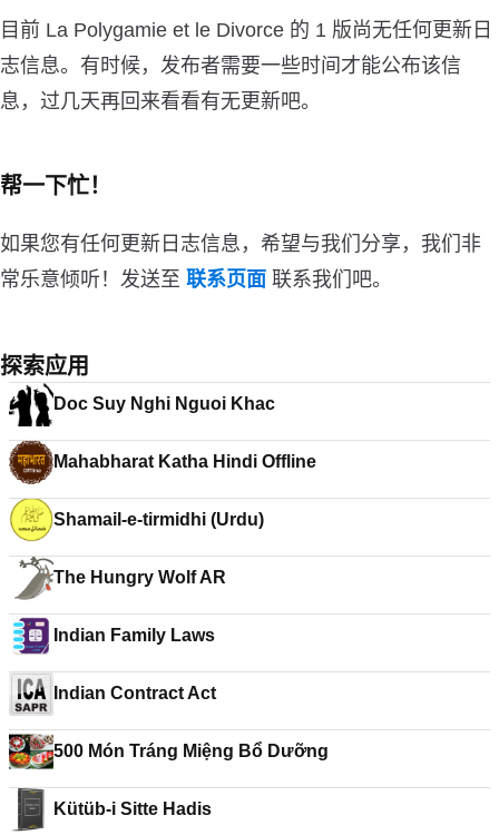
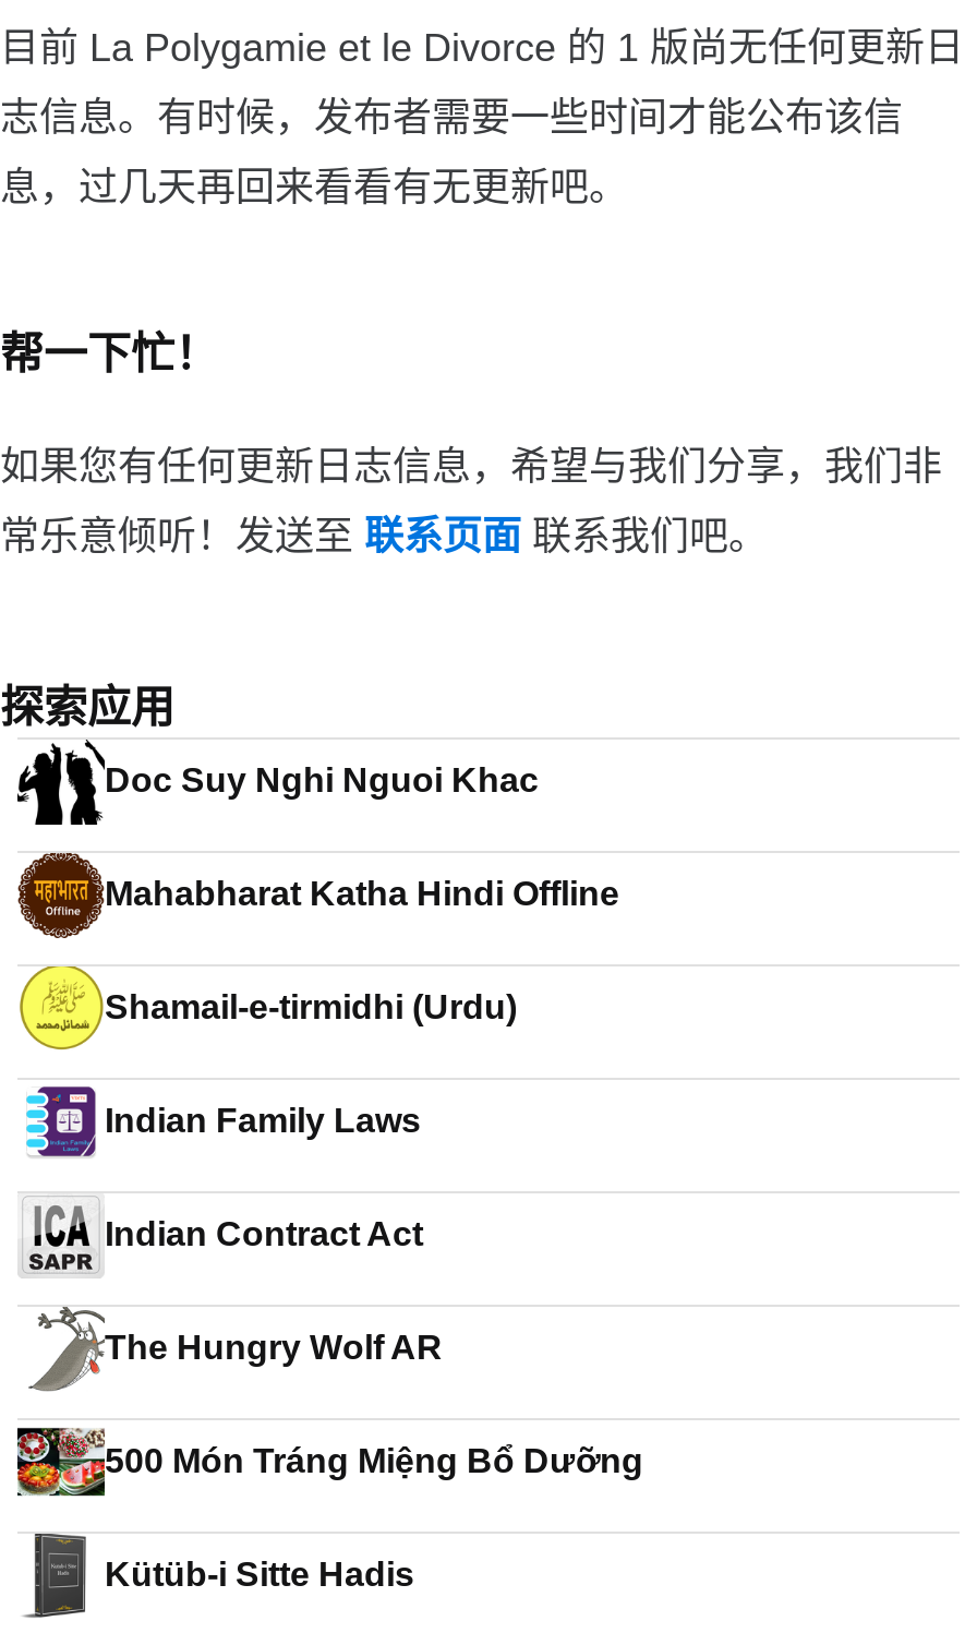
moved down: [image] | The Hungry Wolf AR

moved up: [image] | Indian Family Laws | Indian Contract Act
